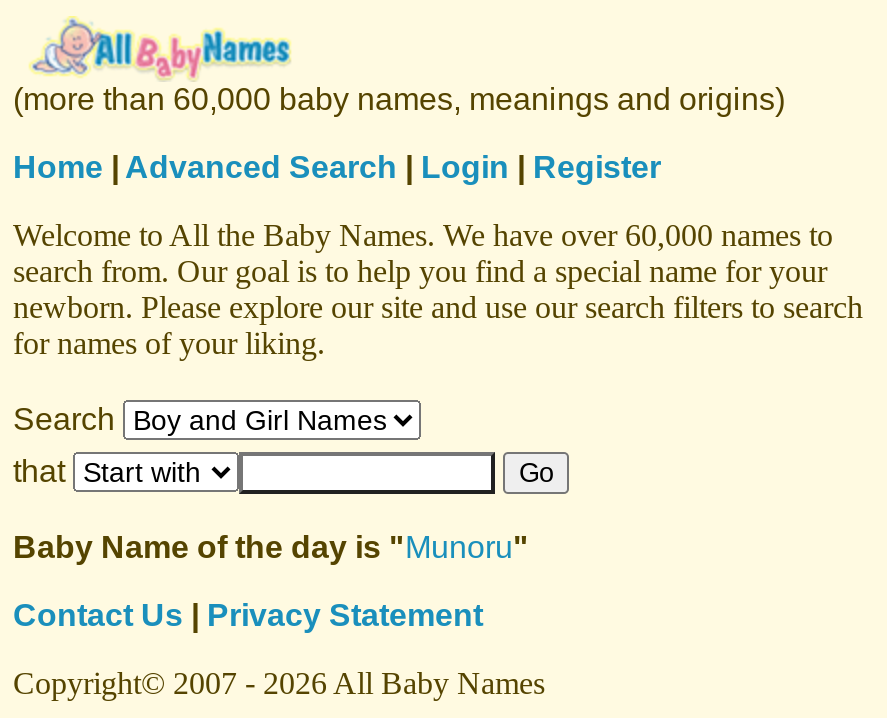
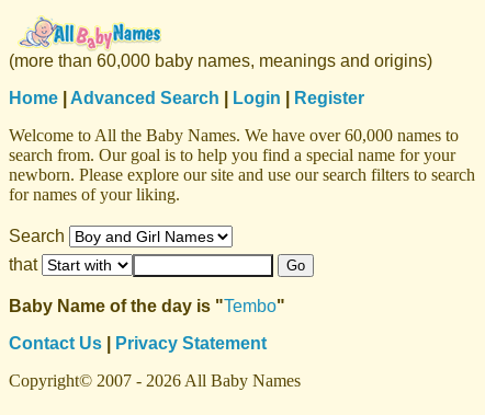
- Baby Name of the day is " Munoru"
+ Baby Name of the day is " Tembo"
